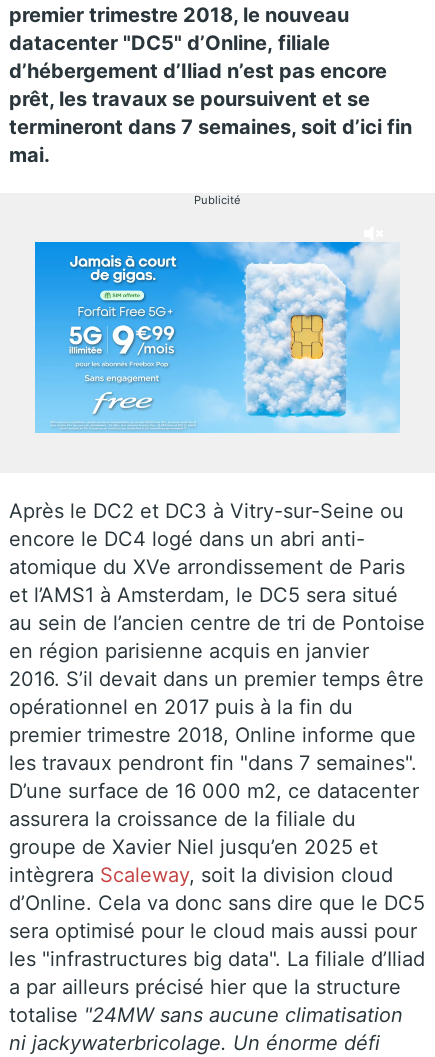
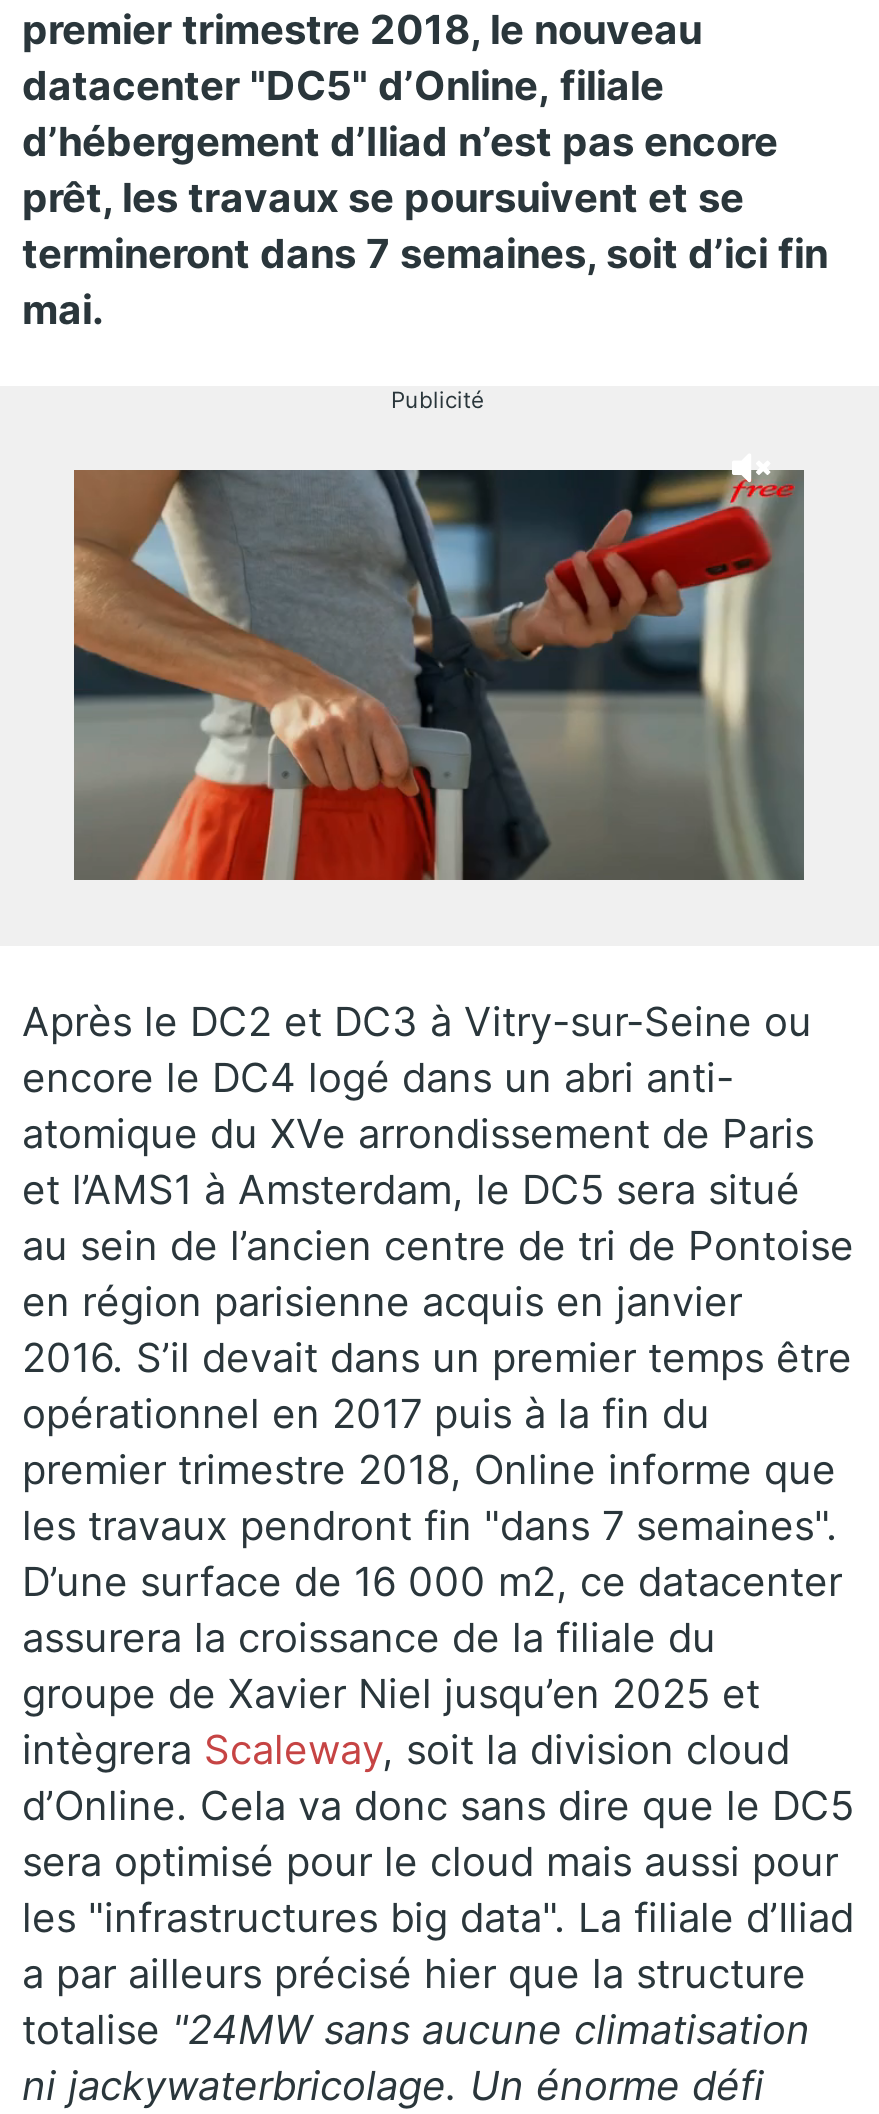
- [image]
+ [image]
